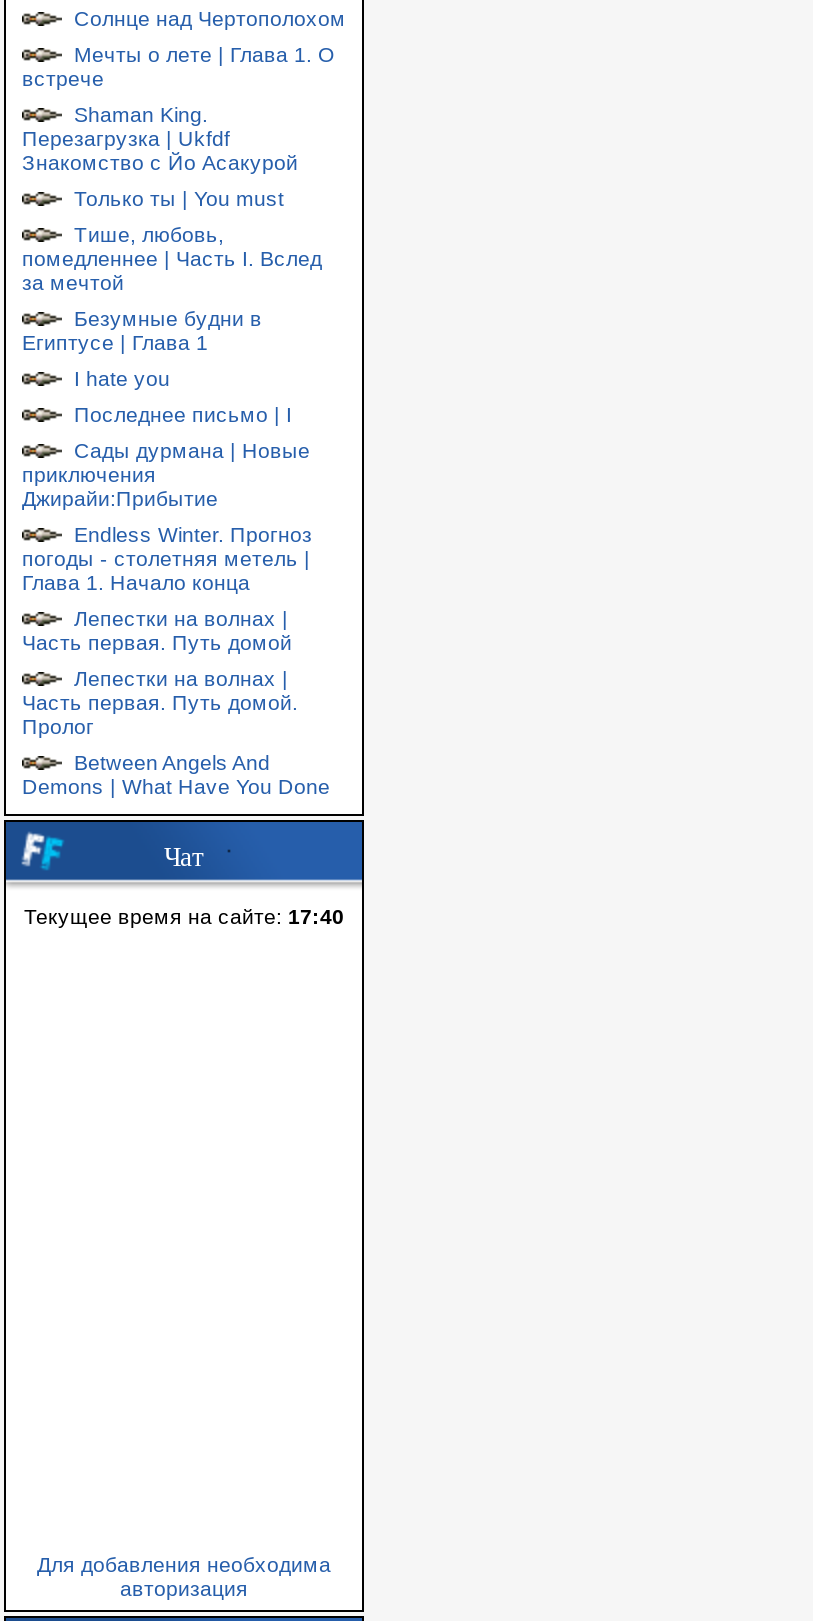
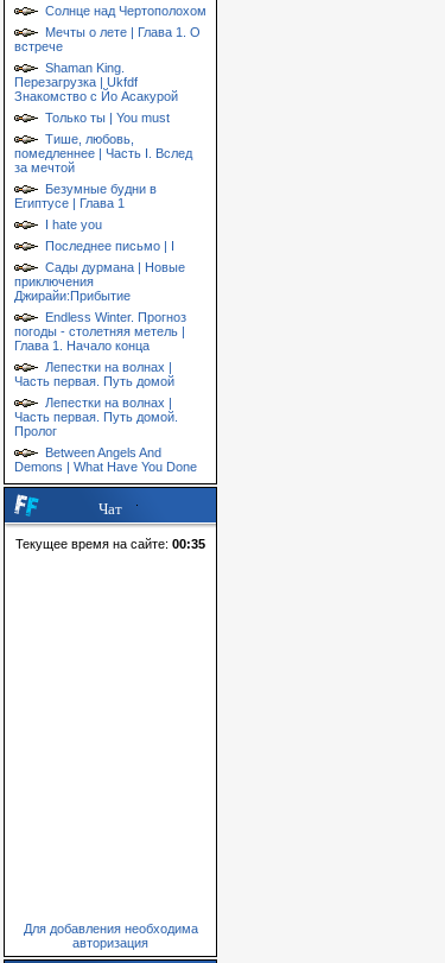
- Текущее время на сайте: 17:40
+ Текущее время на сайте: 00:35
